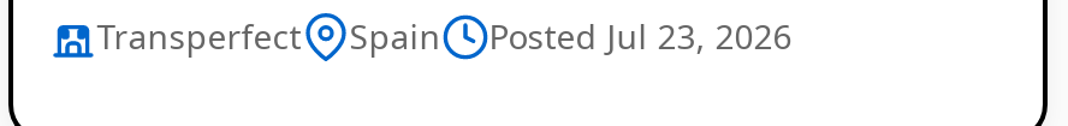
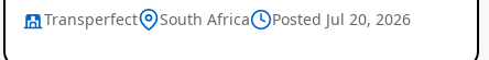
- Spain
- Posted Jul 23, 2026
+ South Africa
+ Posted Jul 20, 2026
